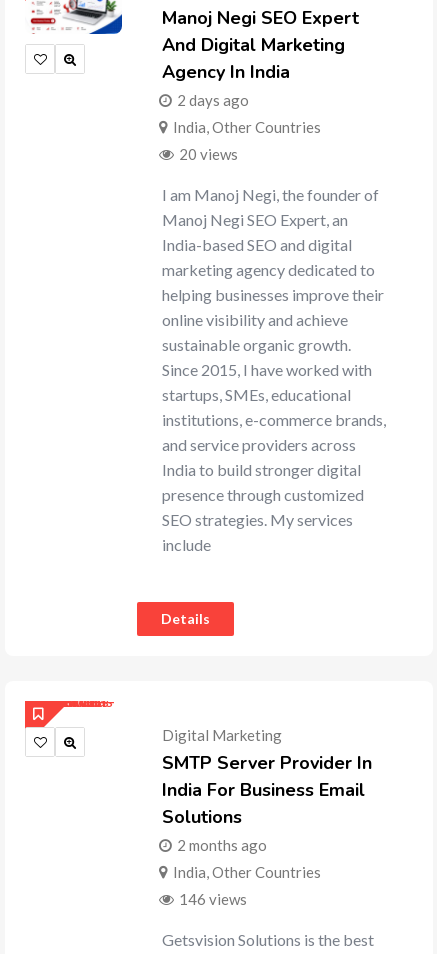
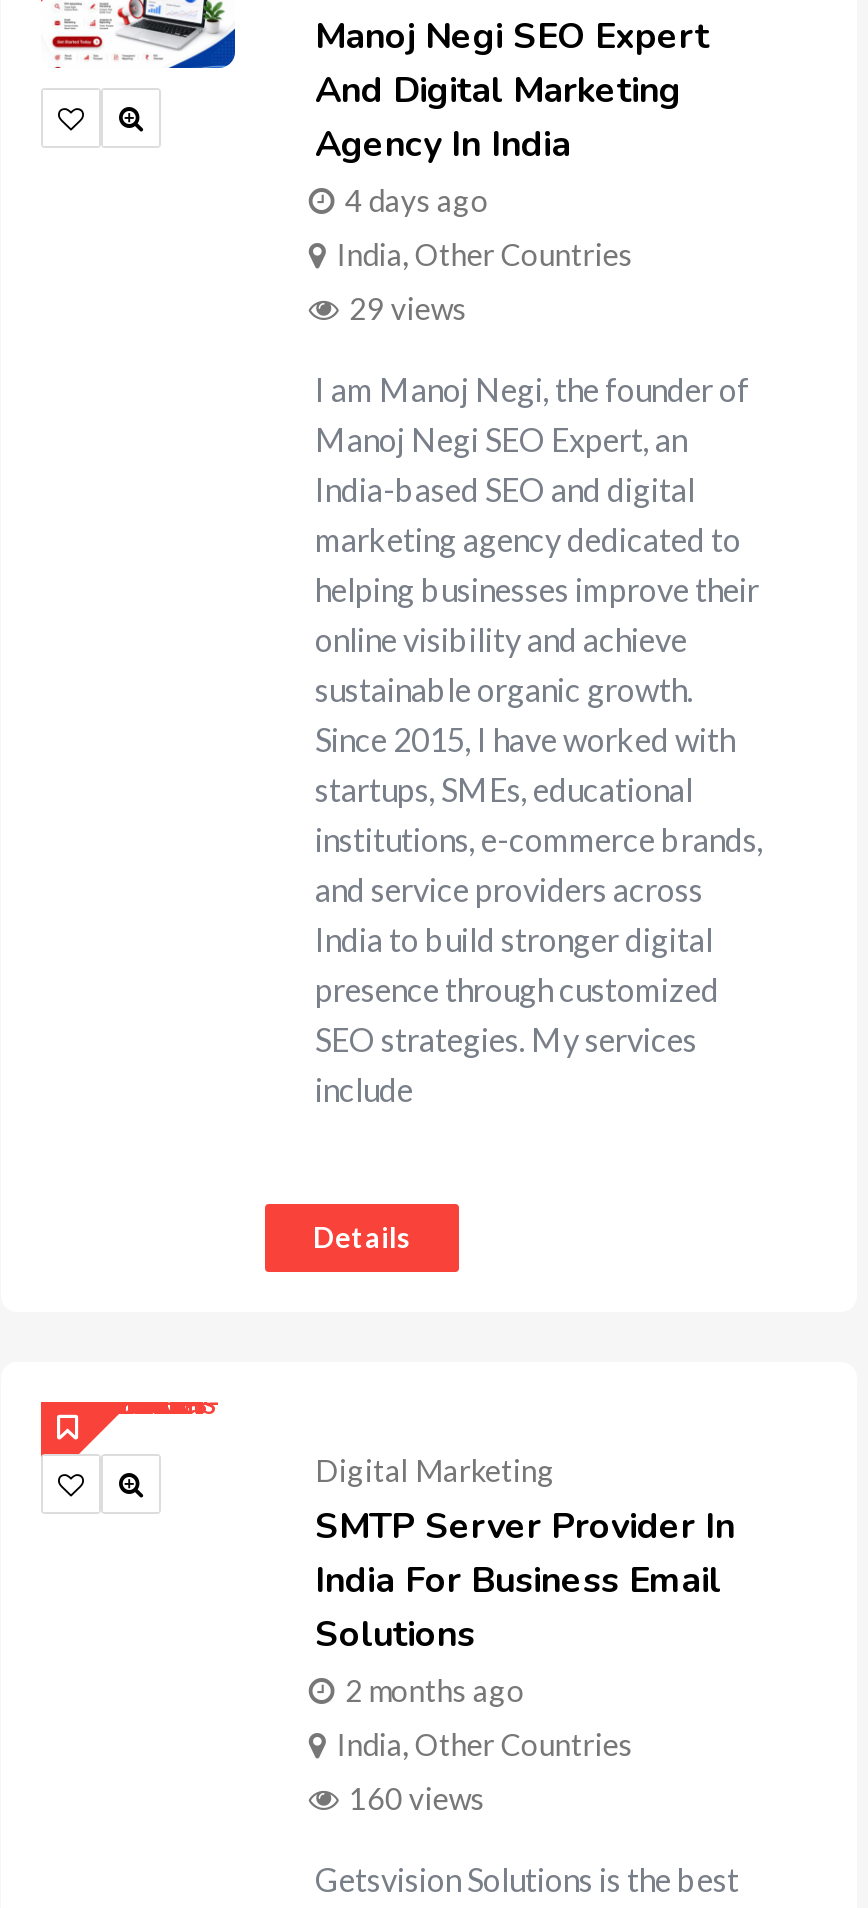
- 2 days ago
+ 4 days ago

- 20 views
+ 29 views

- 146 views
+ 160 views
